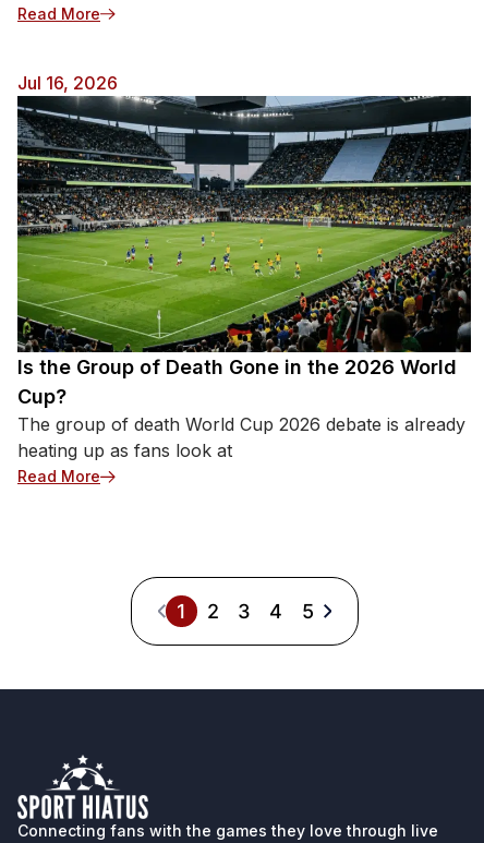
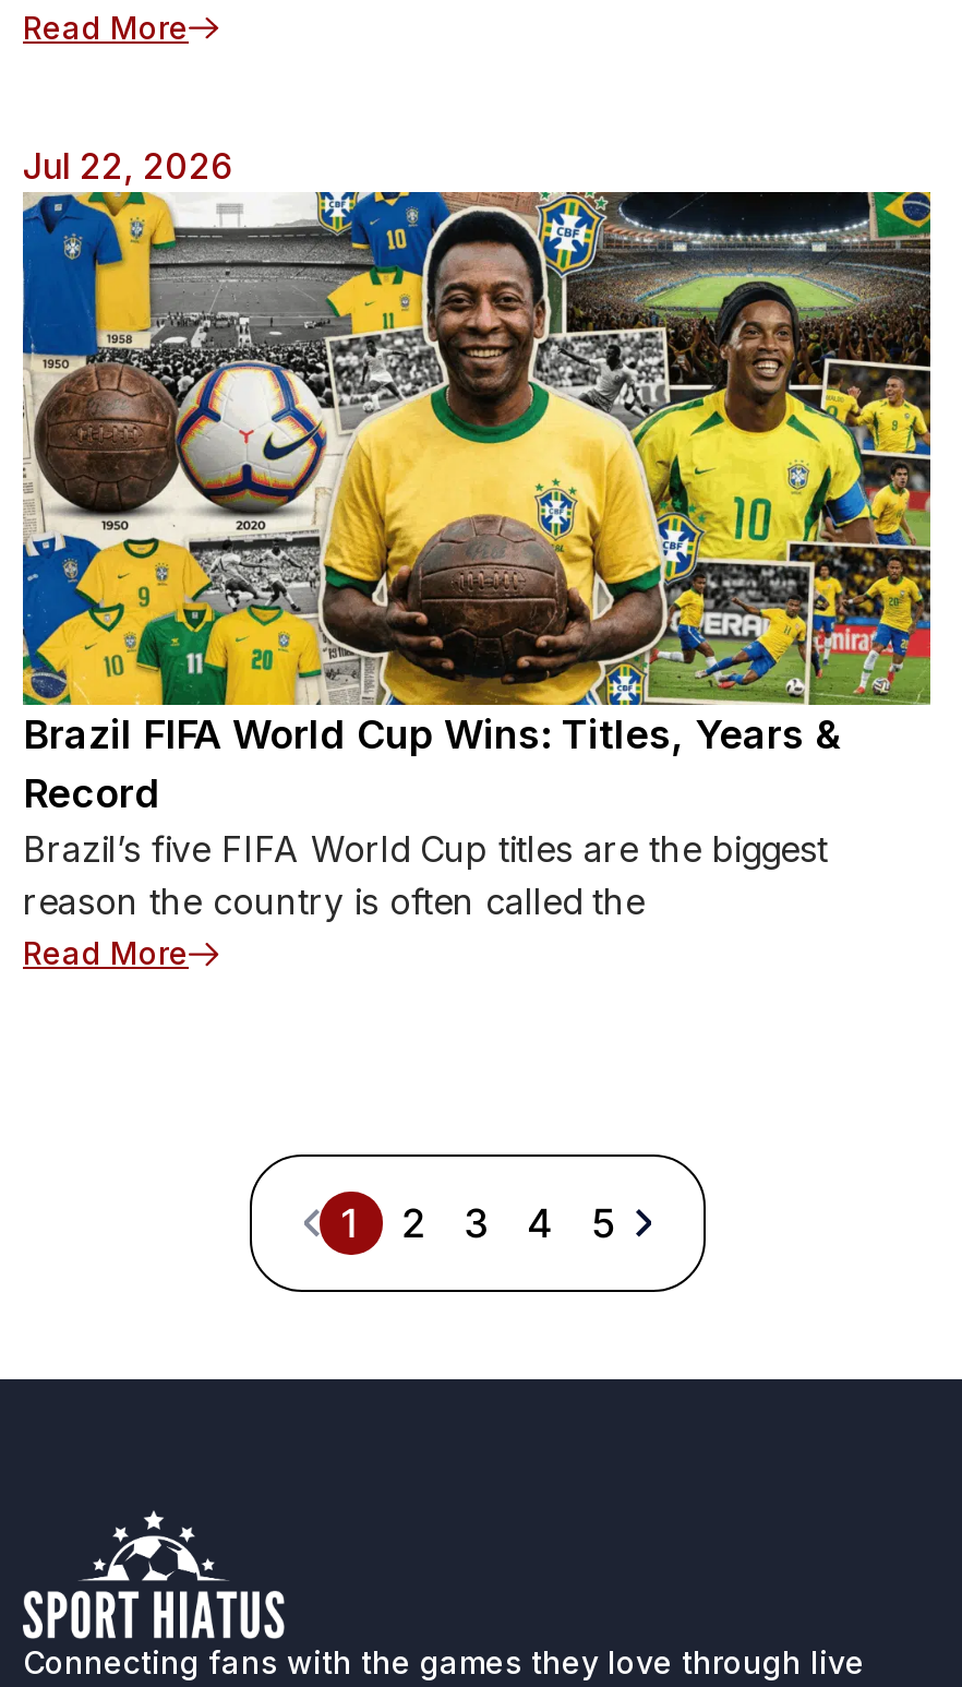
- Jul 16, 2026
+ Jul 22, 2026

- [image]
- Is the Group of Death Gone in the 2026 World
- Cup?
- The group of death World Cup 2026 debate is already
- heating up as fans look at
+ [image]
+ Brazil FIFA World Cup Wins: Titles, Years &
+ Record
+ Brazil’s five FIFA World Cup titles are the biggest
+ reason the country is often called the
